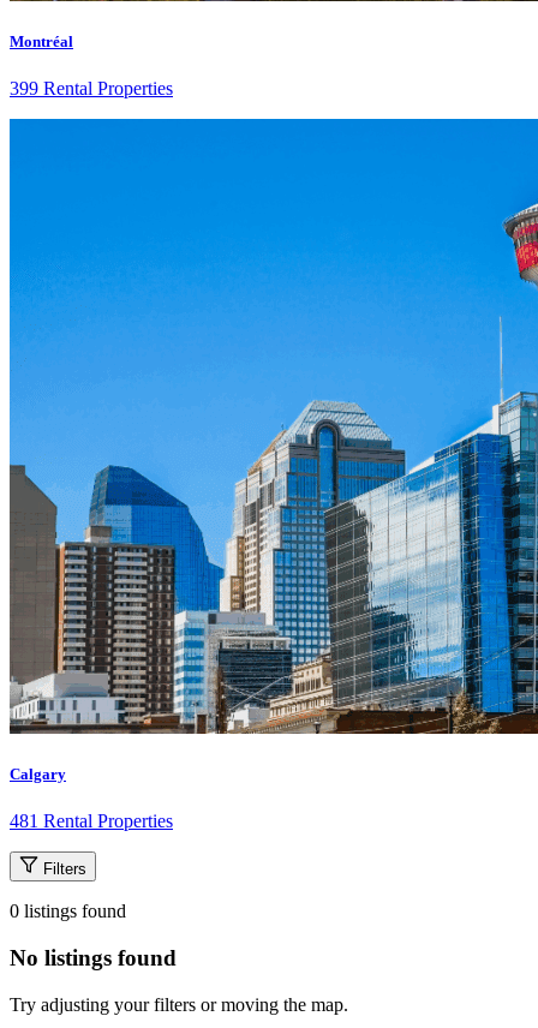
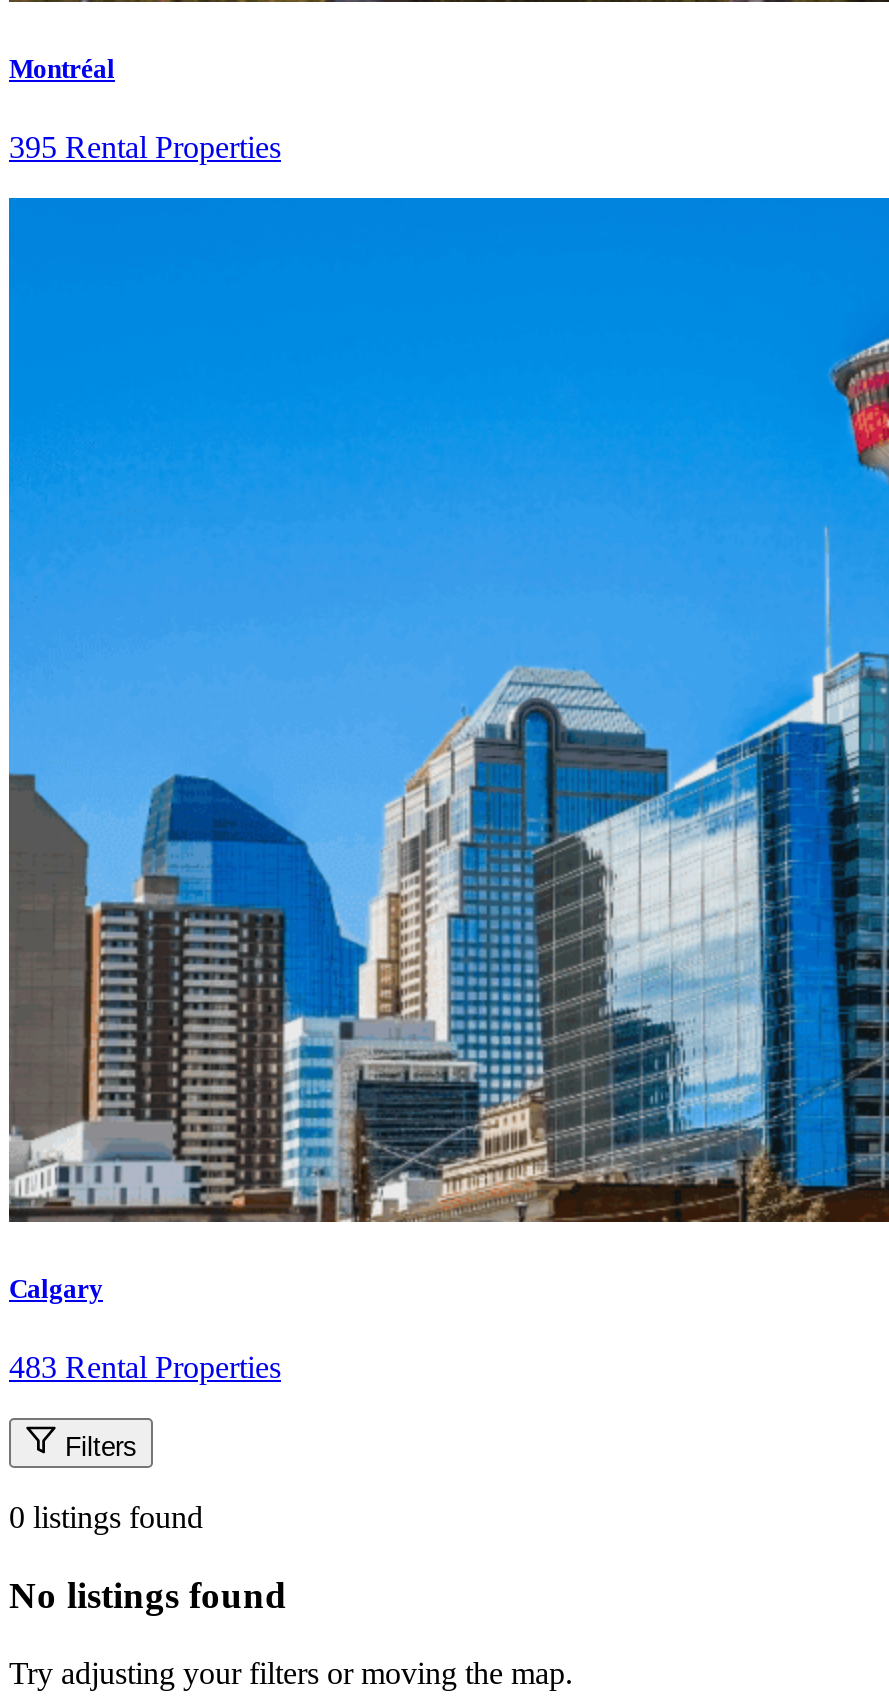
- 399 Rental Properties
+ 395 Rental Properties

- 481 Rental Properties
+ 483 Rental Properties
